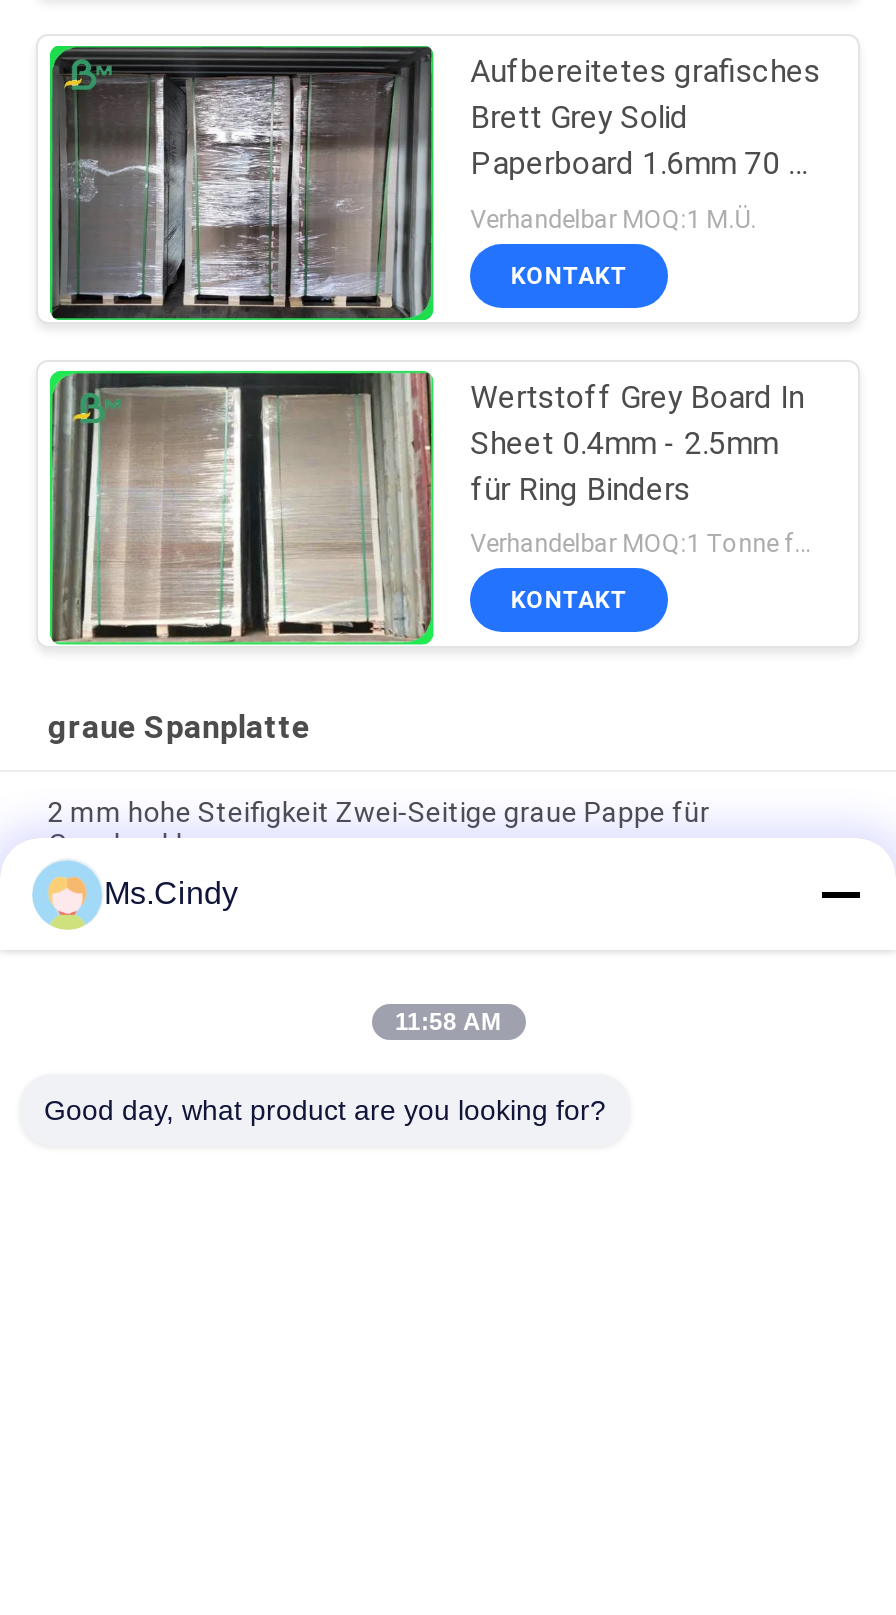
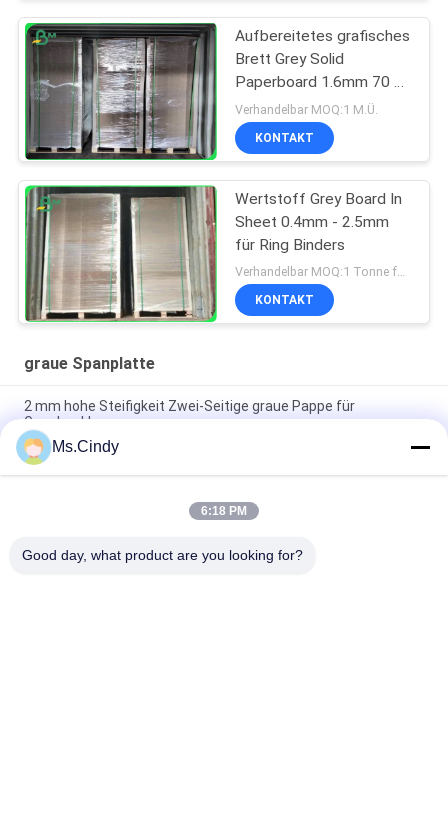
- 11:58 AM
+ 6:18 PM
